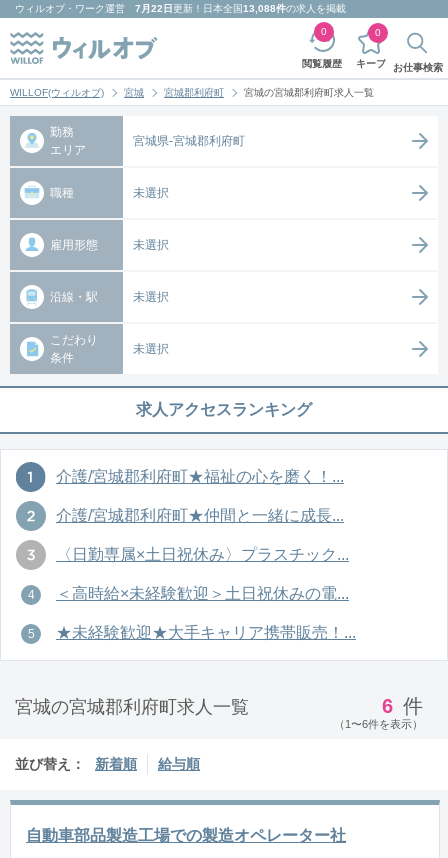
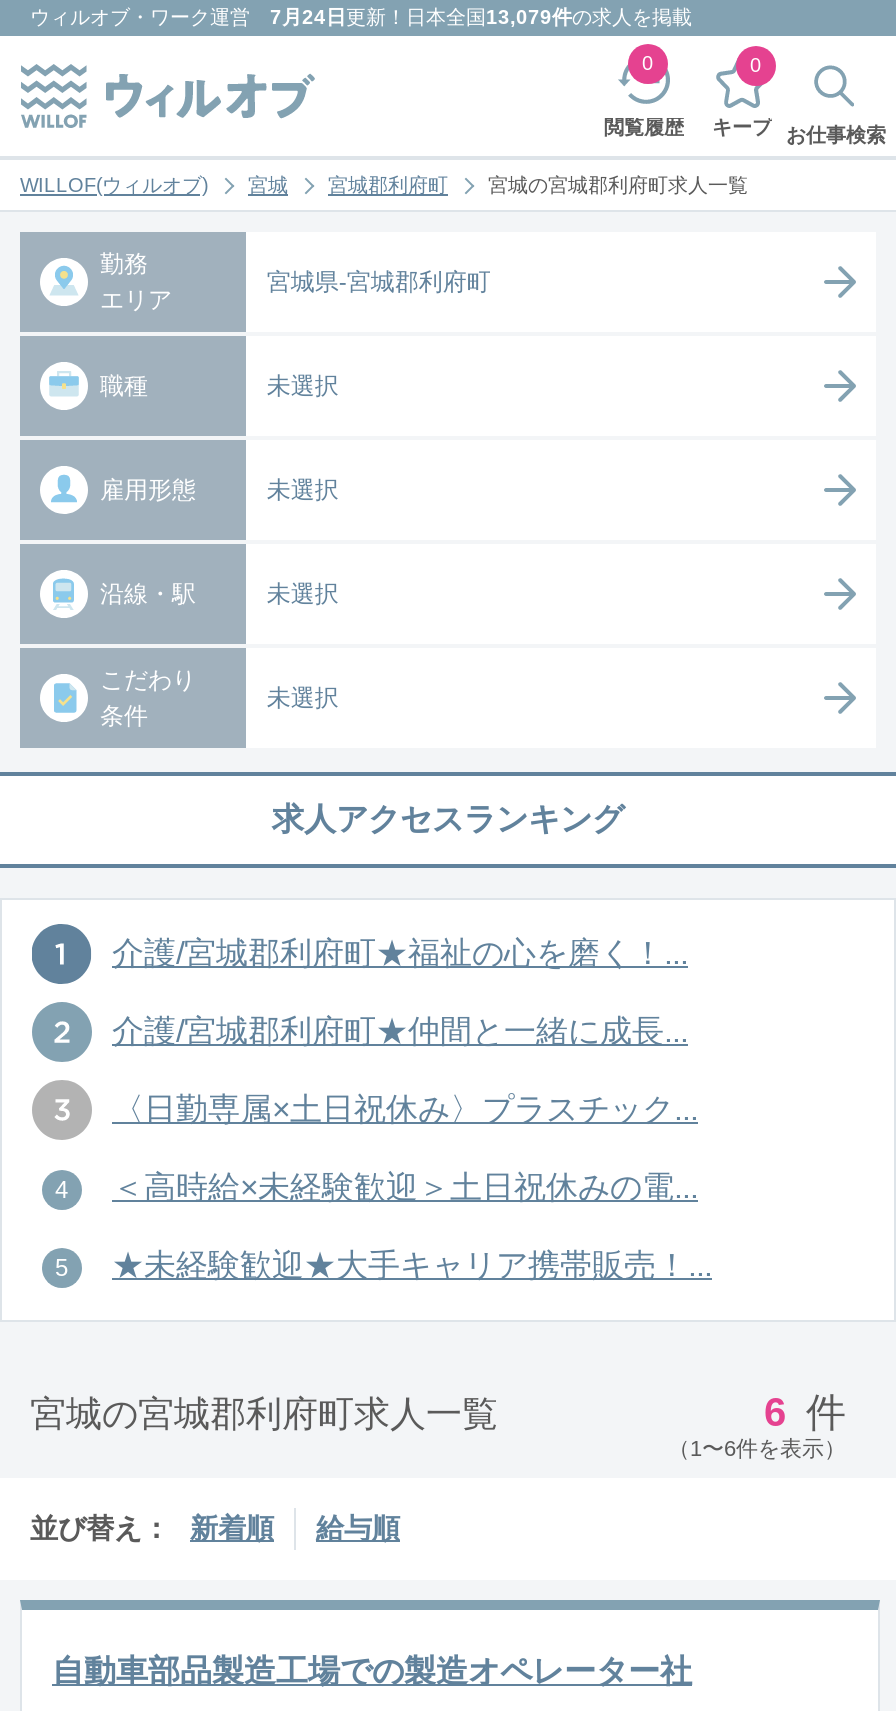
- ウィルオブ・ワーク運営7月22日更新！日本全国13,088件の求人を掲載
+ ウィルオブ・ワーク運営7月24日更新！日本全国13,079件の求人を掲載
